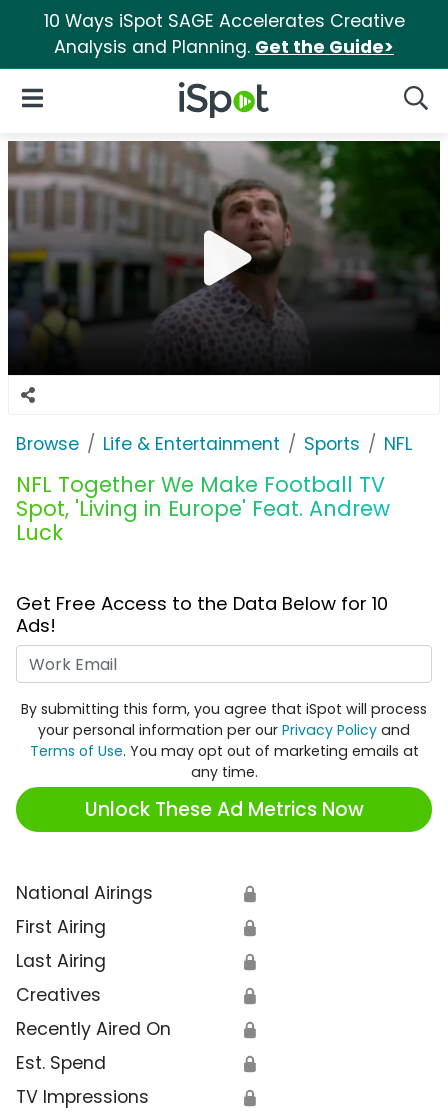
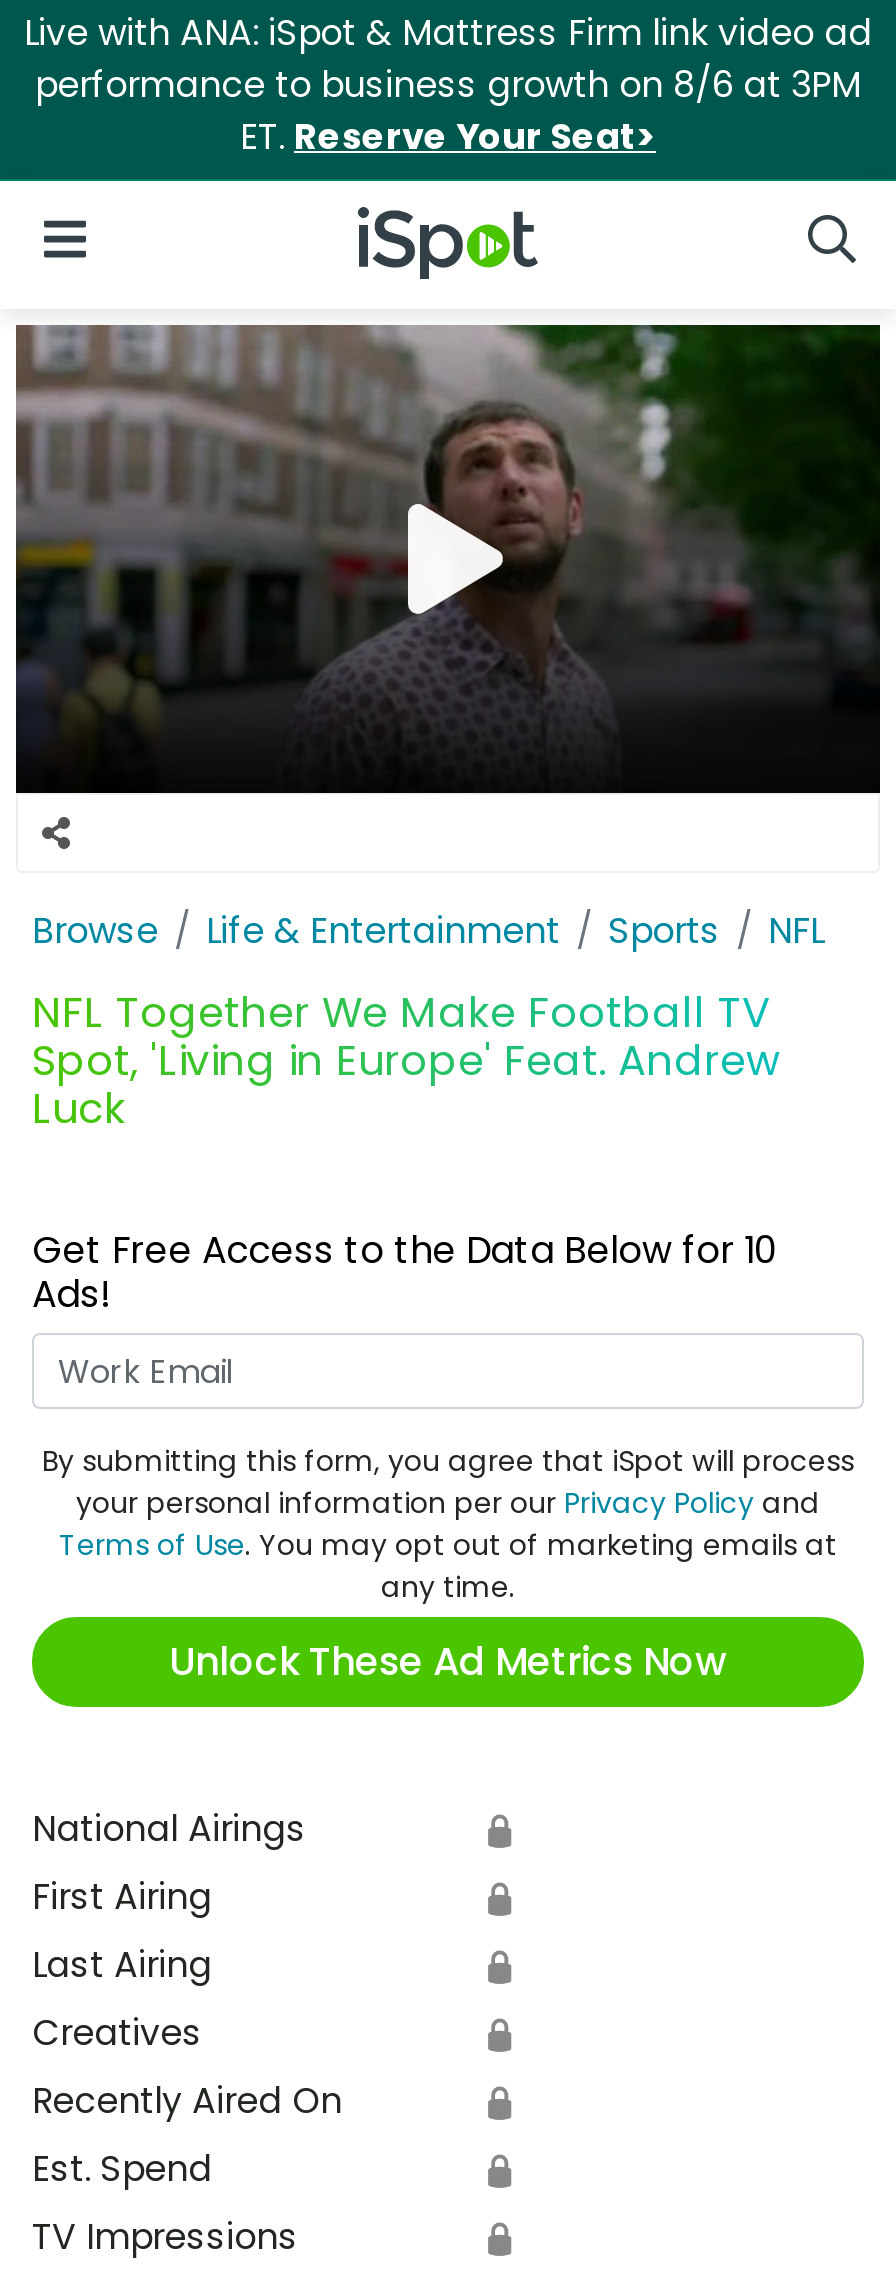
- 10 Ways iSpot SAGE Accelerates Creative
- Analysis and Planning. Get the Guide>
+ Live with ANA: iSpot & Mattress Firm link video ad
+ performance to business growth on 8/6 at 3PM
+ ET. Reserve Your Seat>
